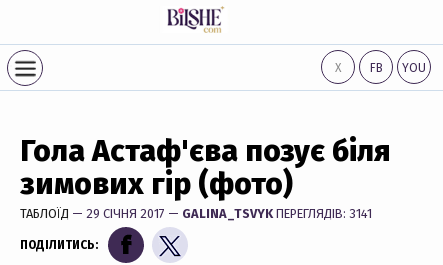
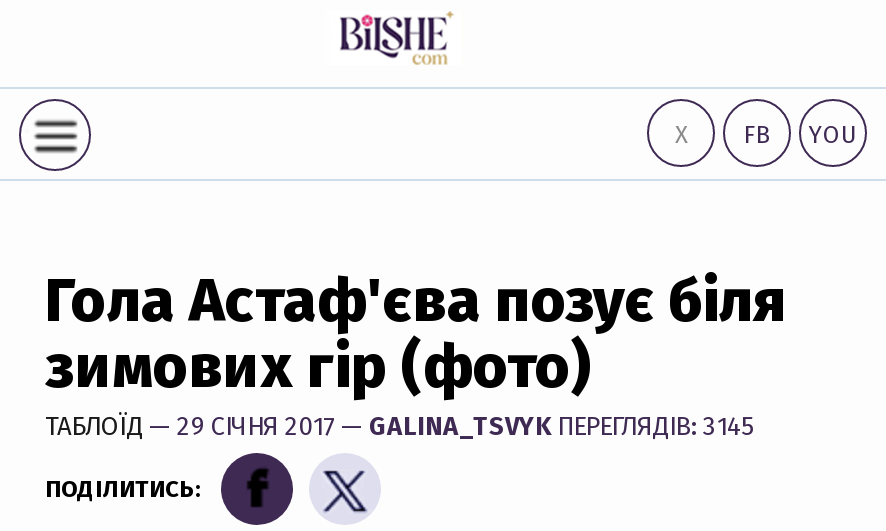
- ТАБЛОЇД — 29 СІЧНЯ 2017 — GALINA_TSVYK ПЕРЕГЛЯДІВ: 3141
+ ТАБЛОЇД — 29 СІЧНЯ 2017 — GALINA_TSVYK ПЕРЕГЛЯДІВ: 3145
